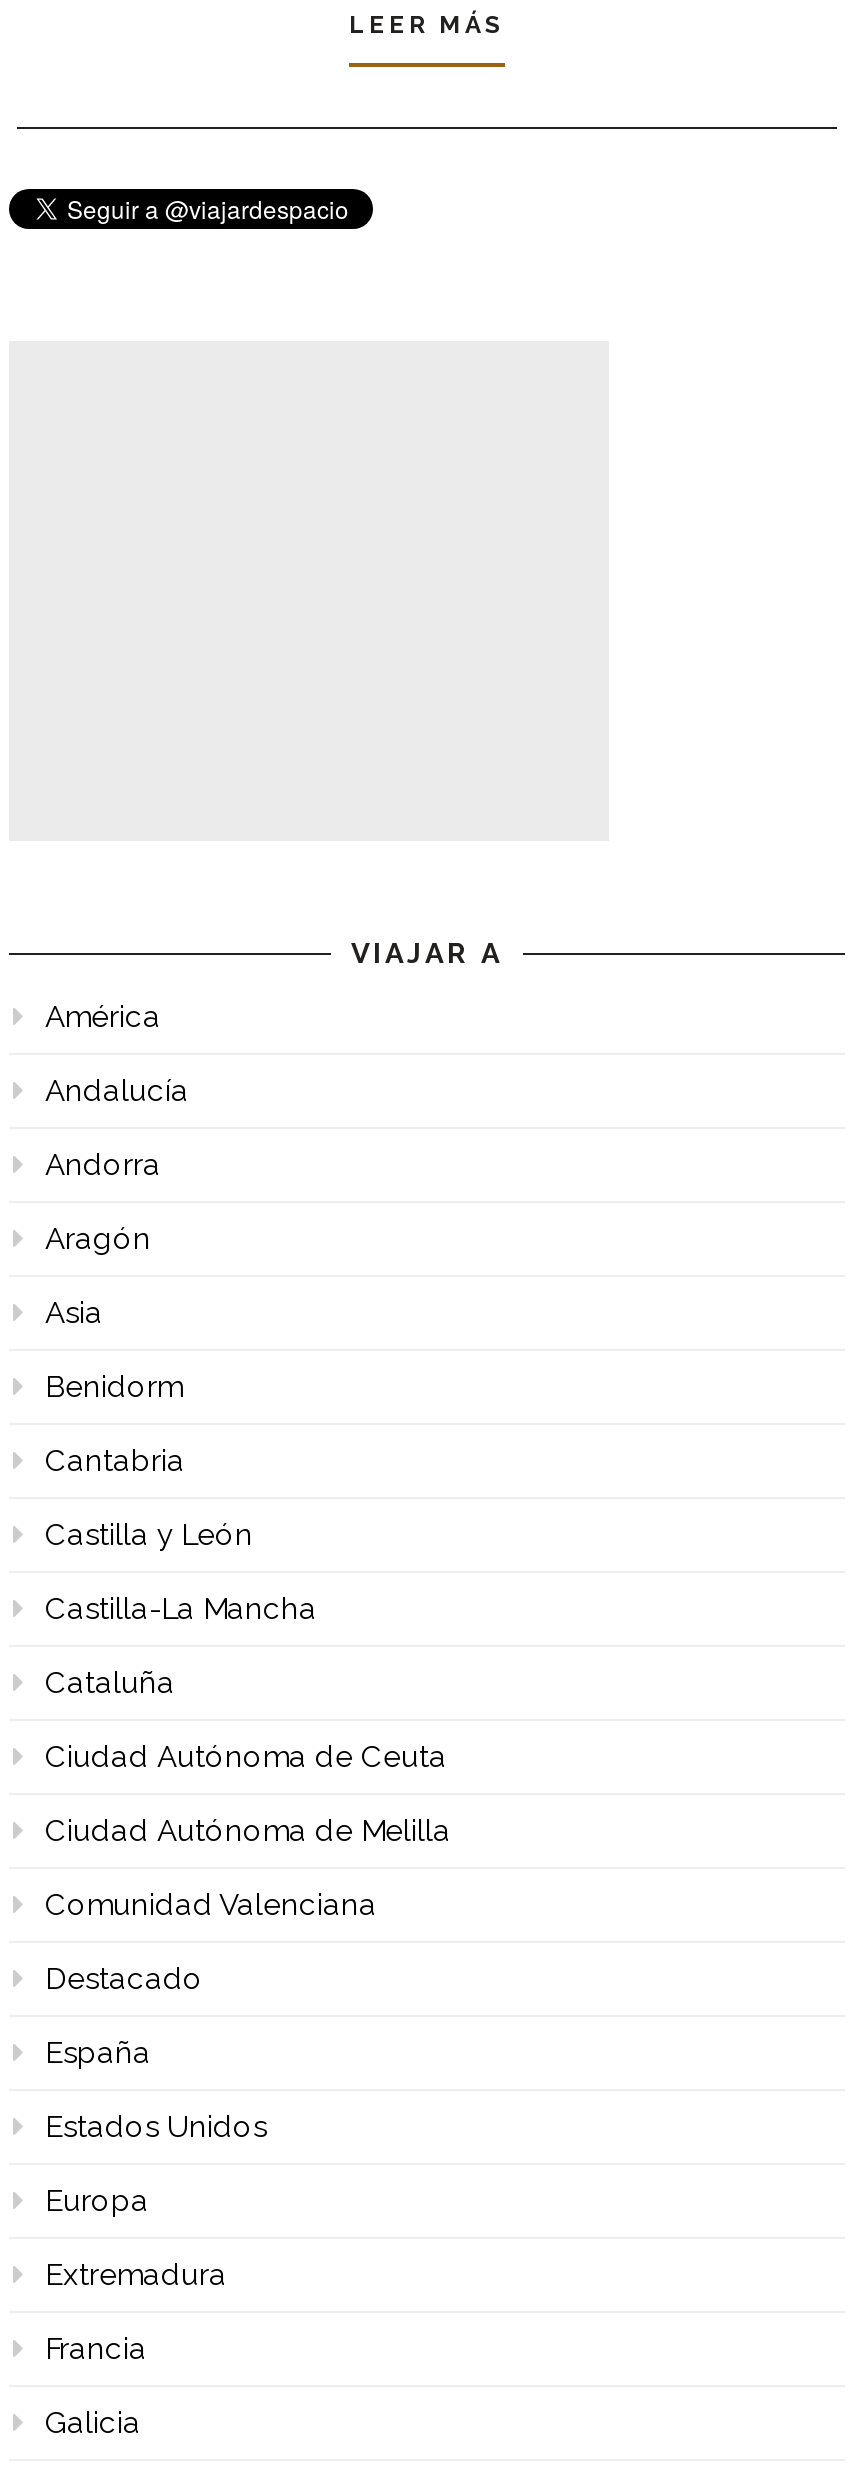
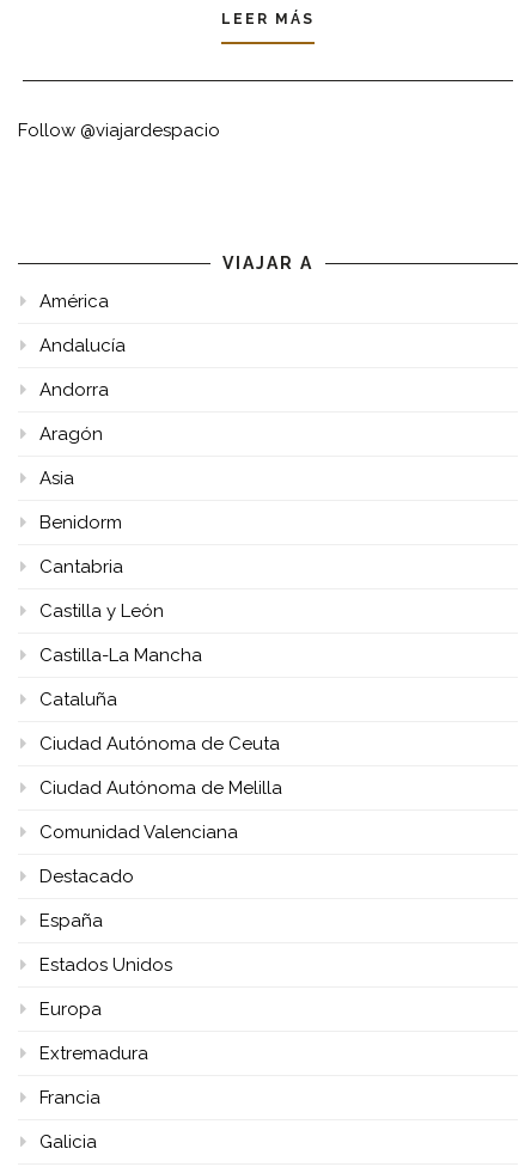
+ Follow @viajardespacio
